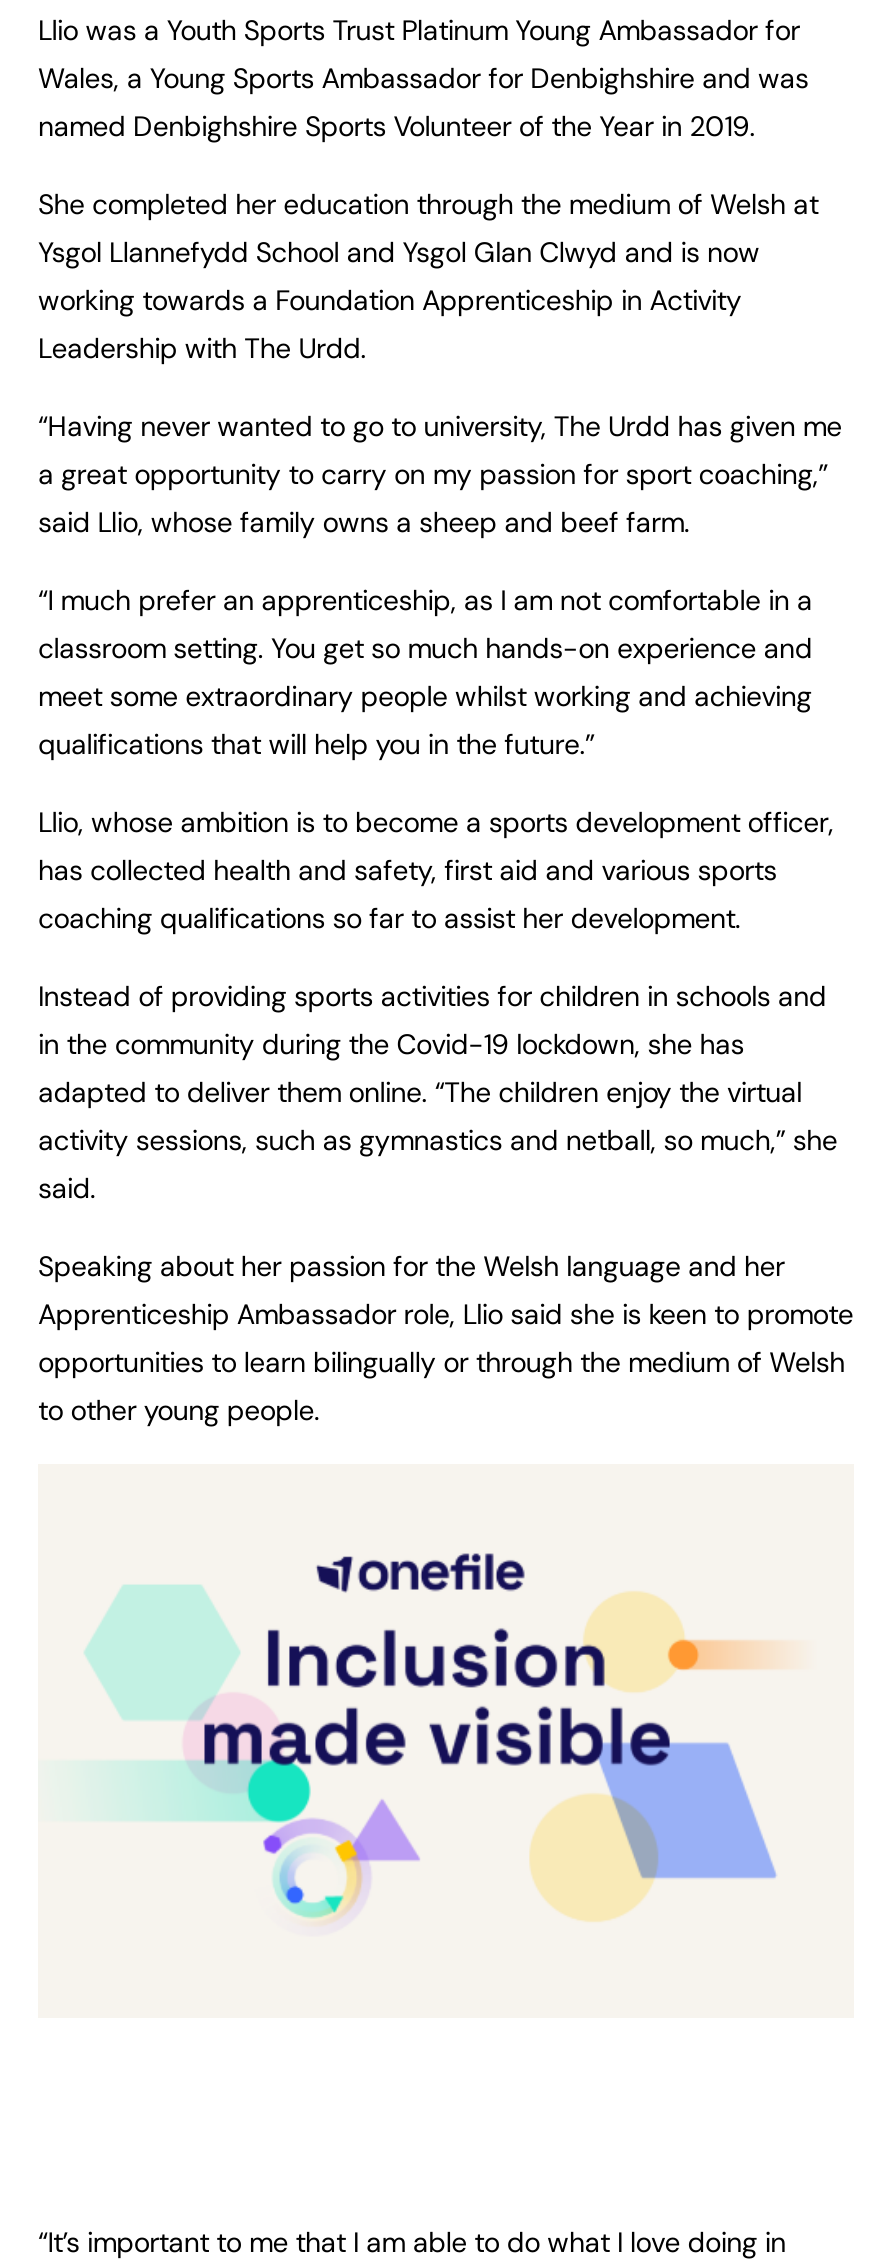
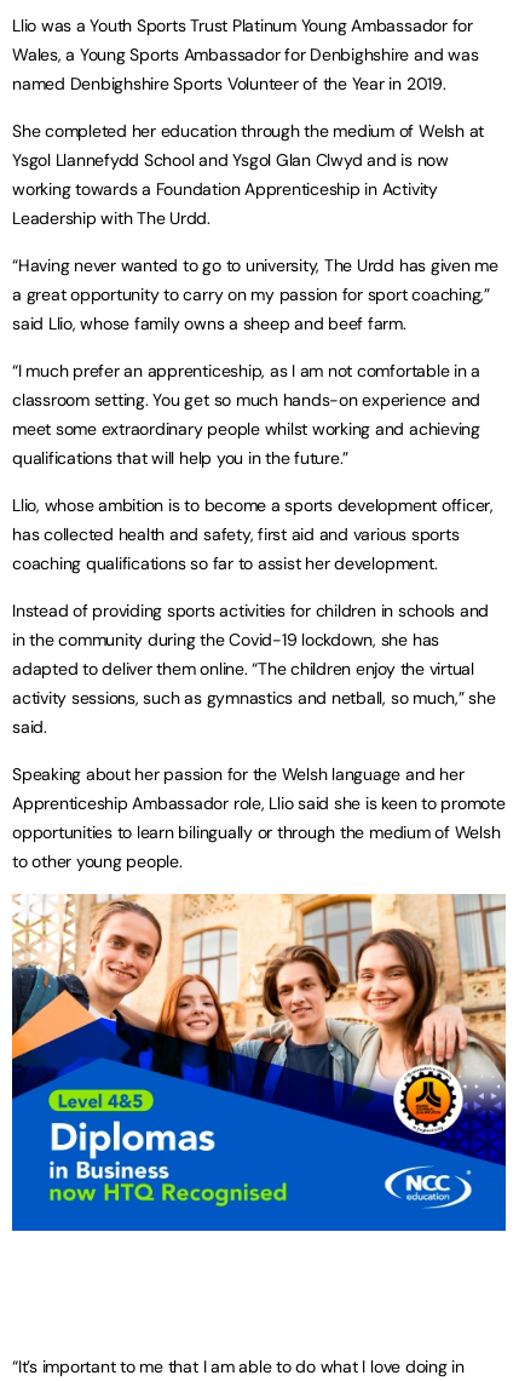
- [image]
+ [image]
